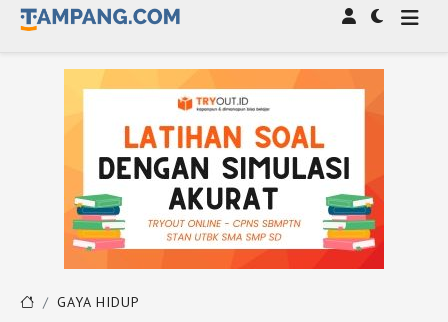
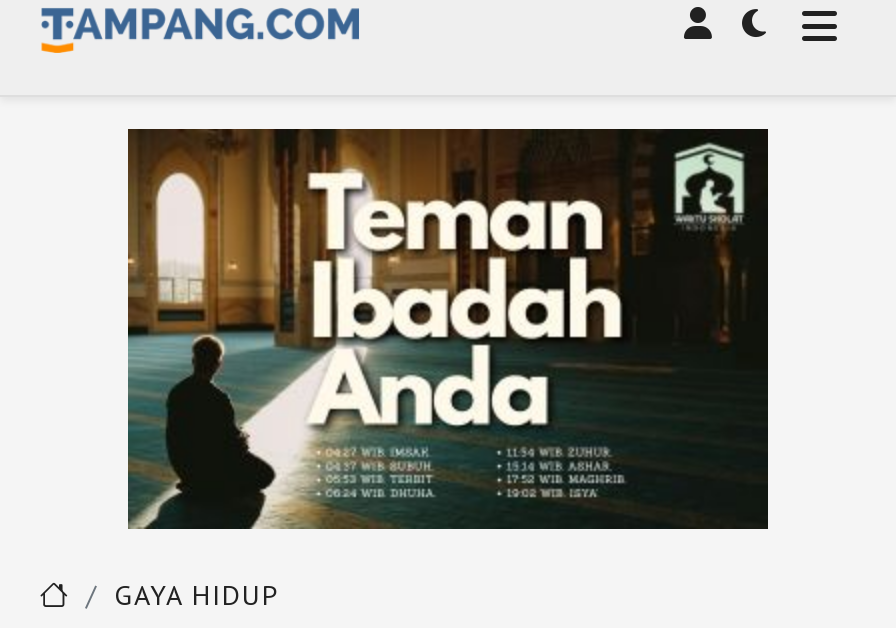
- [image]
+ [image]
